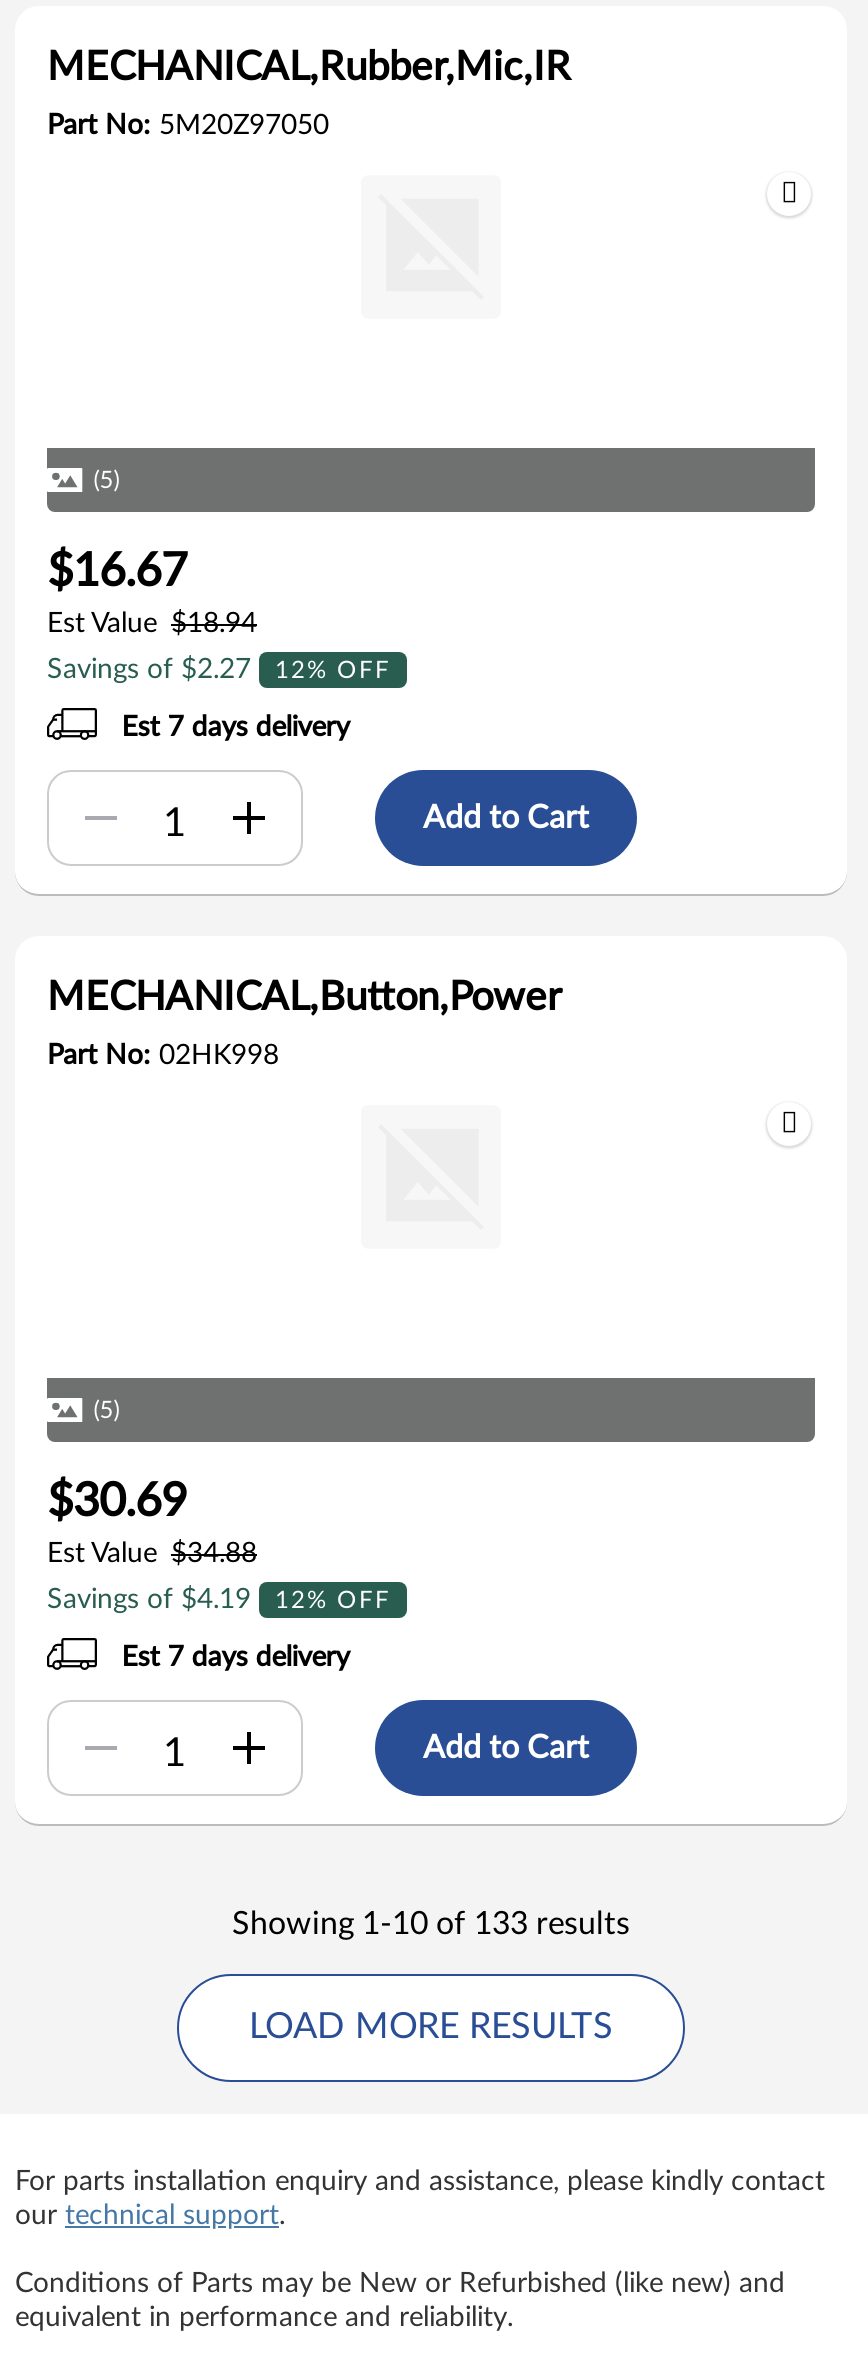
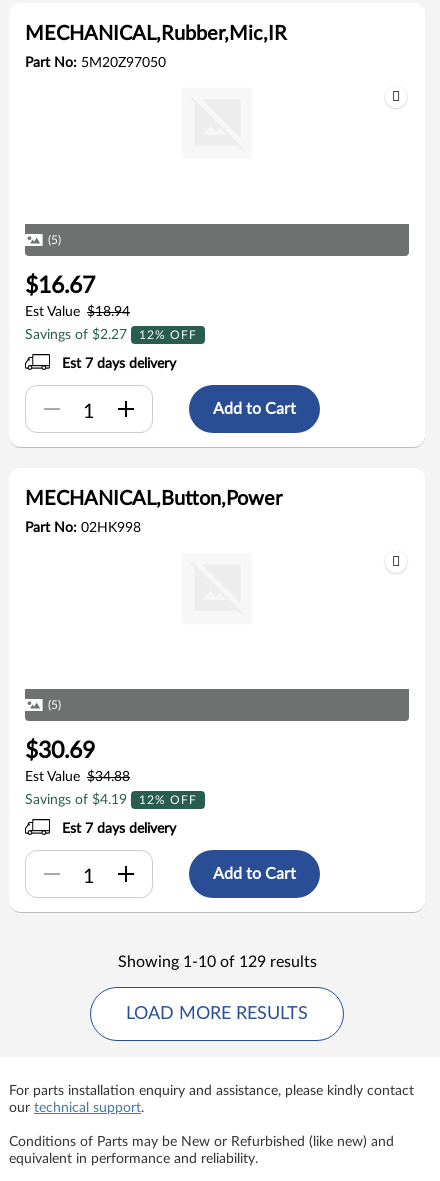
- Showing 1-10 of 133 results
+ Showing 1-10 of 129 results
